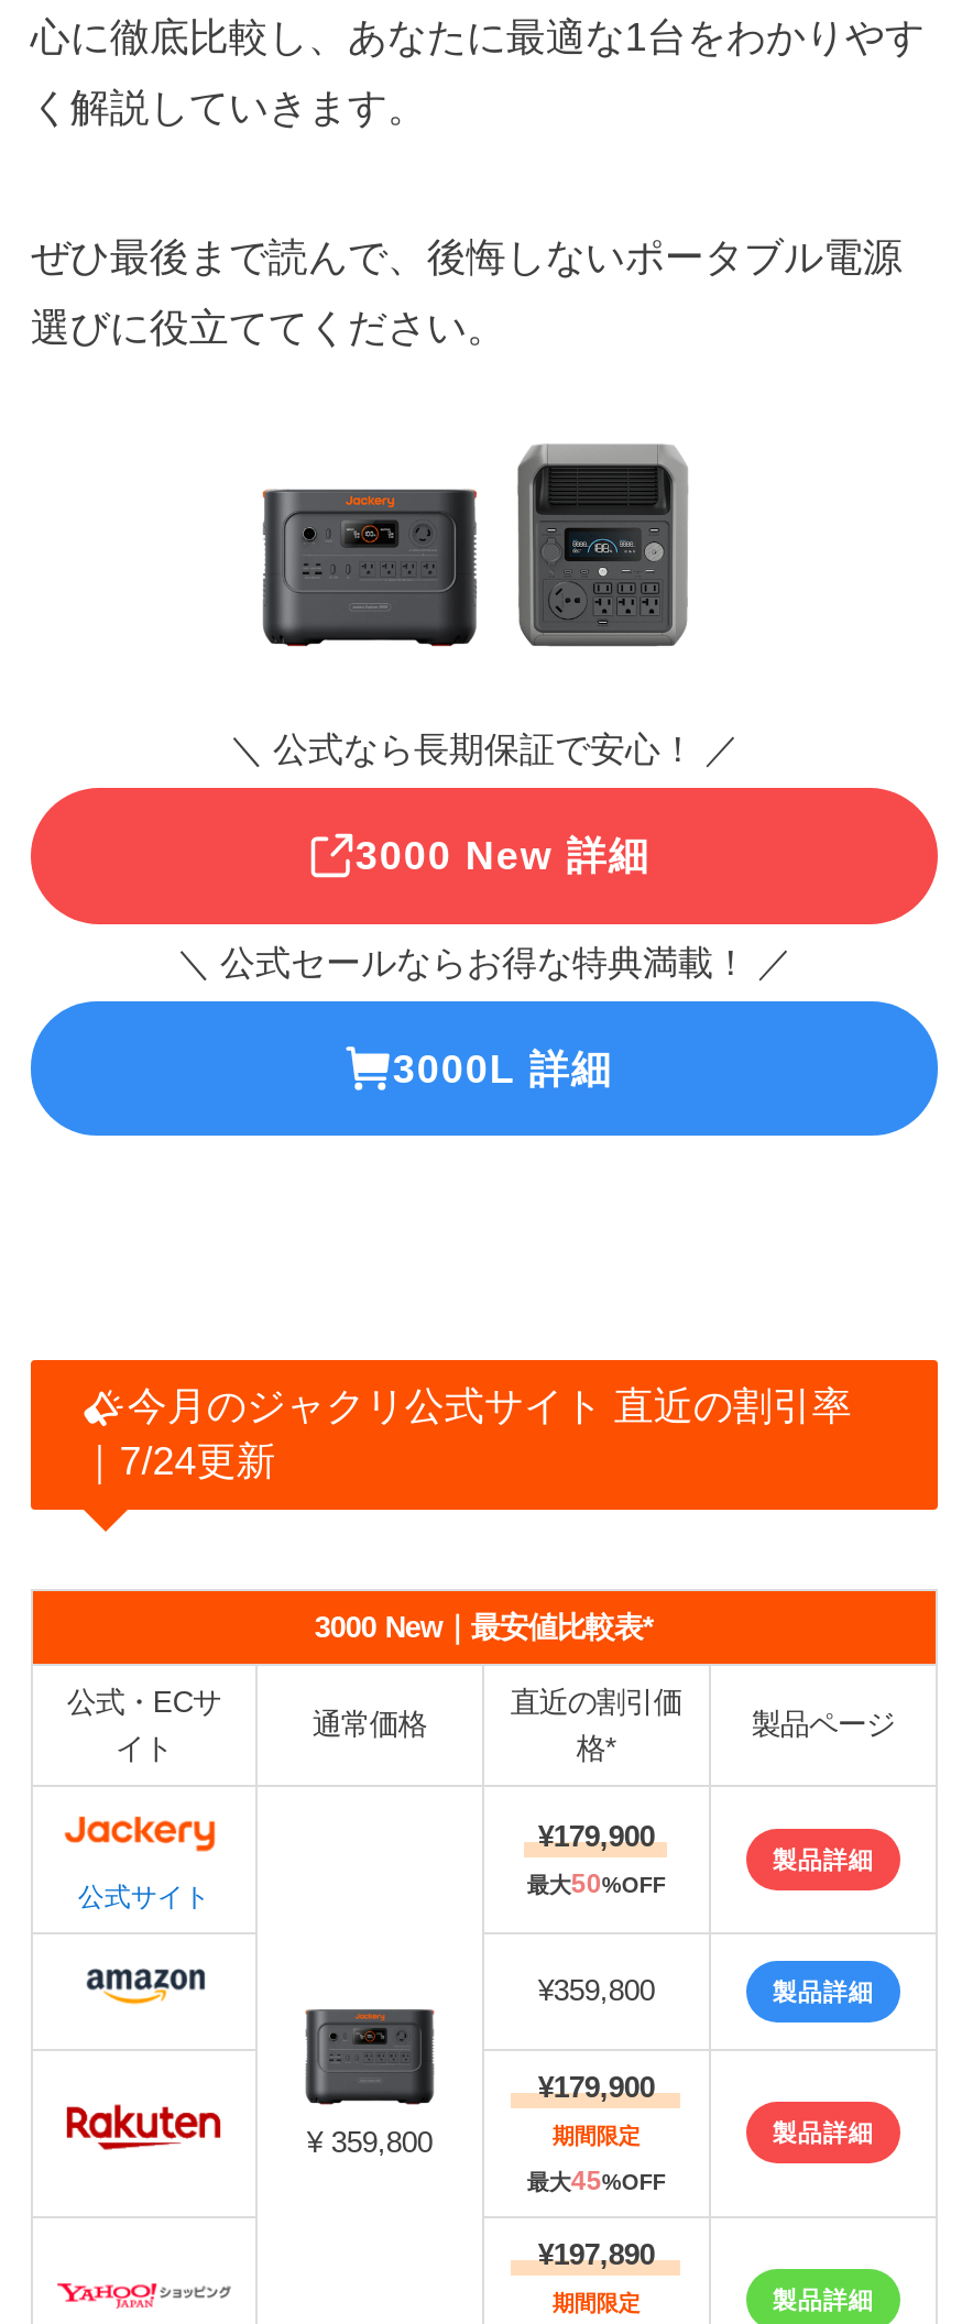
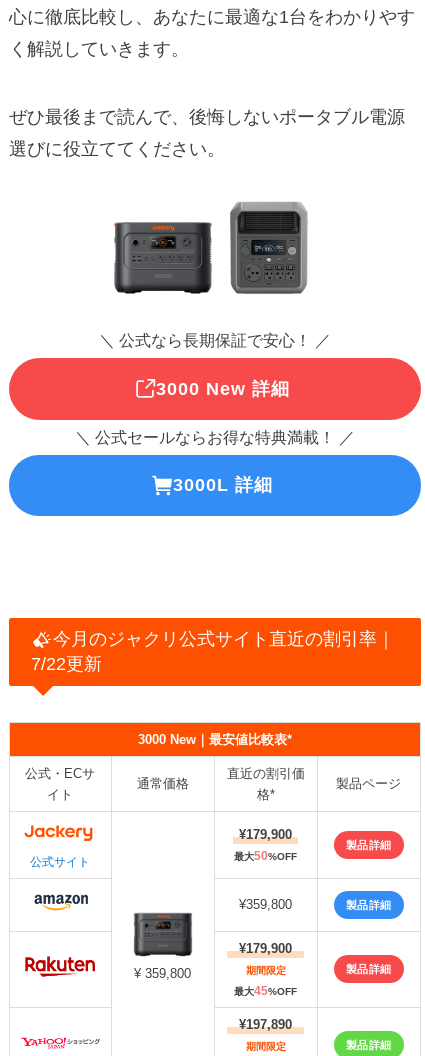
- 今月のジャクリ公式サイト 直近の割引率
- ｜7/24更新
+ 今月のジャクリ公式サイト直近の割引率｜
+ 7/22更新
